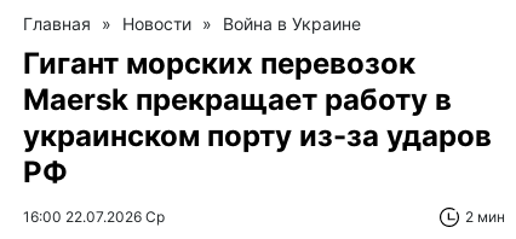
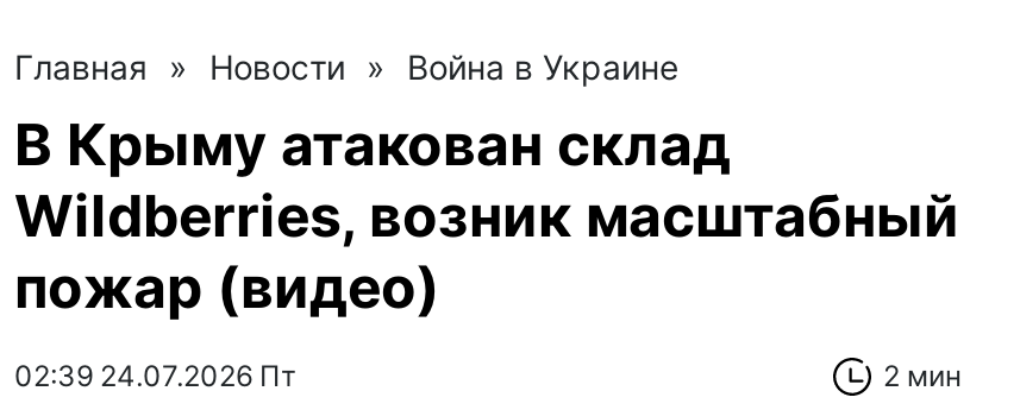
- Гигант морских перевозок
- Maersk прекращает работу в
- украинском порту из-за ударов
- РФ
+ В Крыму атакован склад
+ Wildberries, возник масштабный
+ пожар (видео)

- 16:00 22.07.2026 Ср
+ 02:39 24.07.2026 Пт
